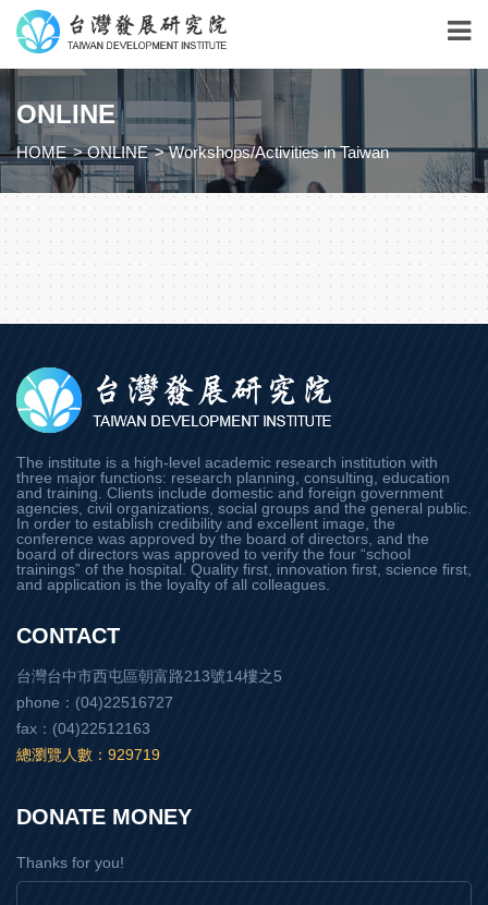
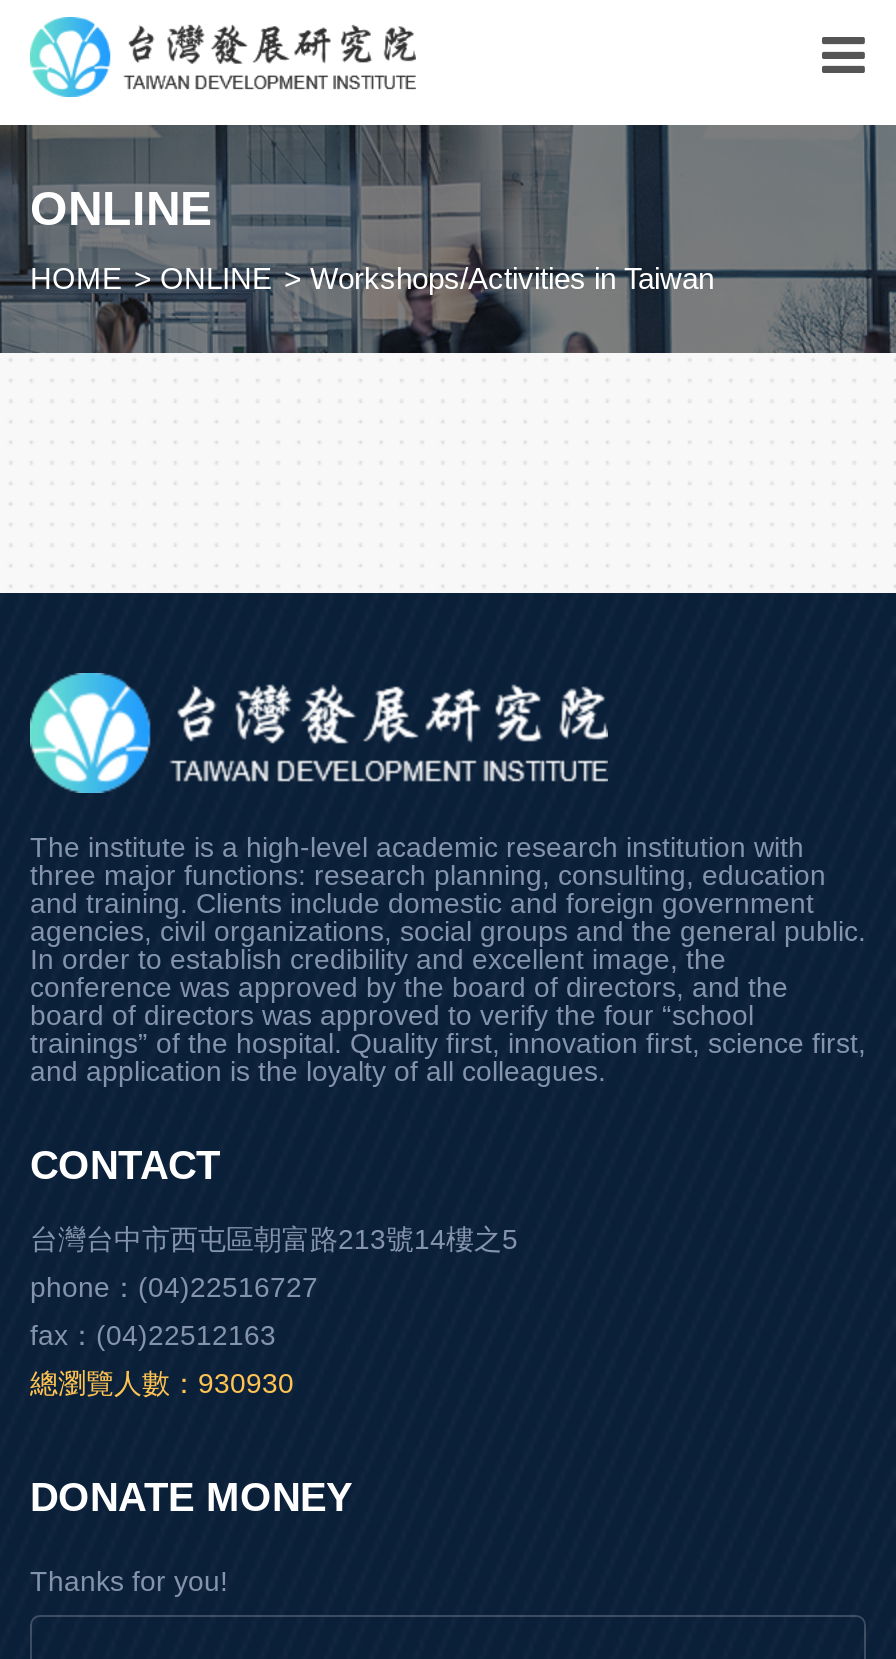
- 總瀏覽人數：929719
+ 總瀏覽人數：930930
